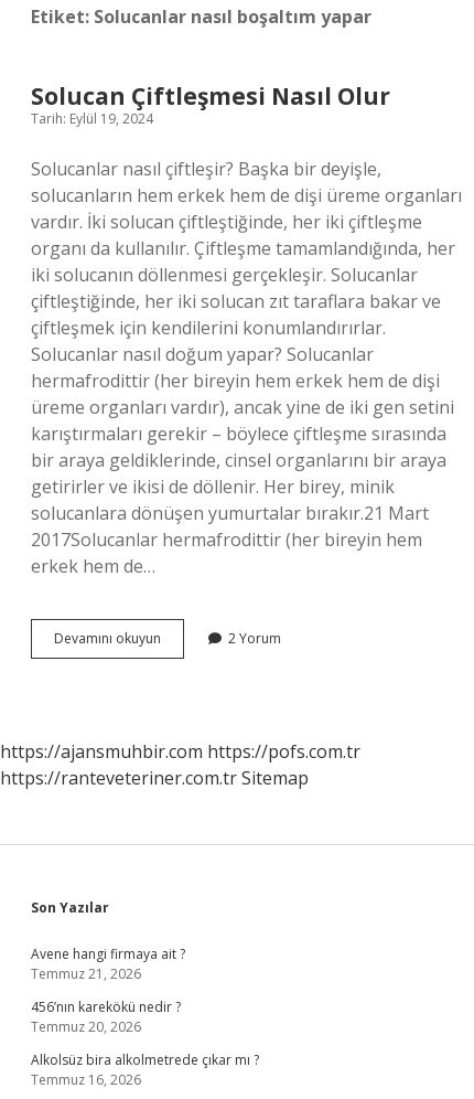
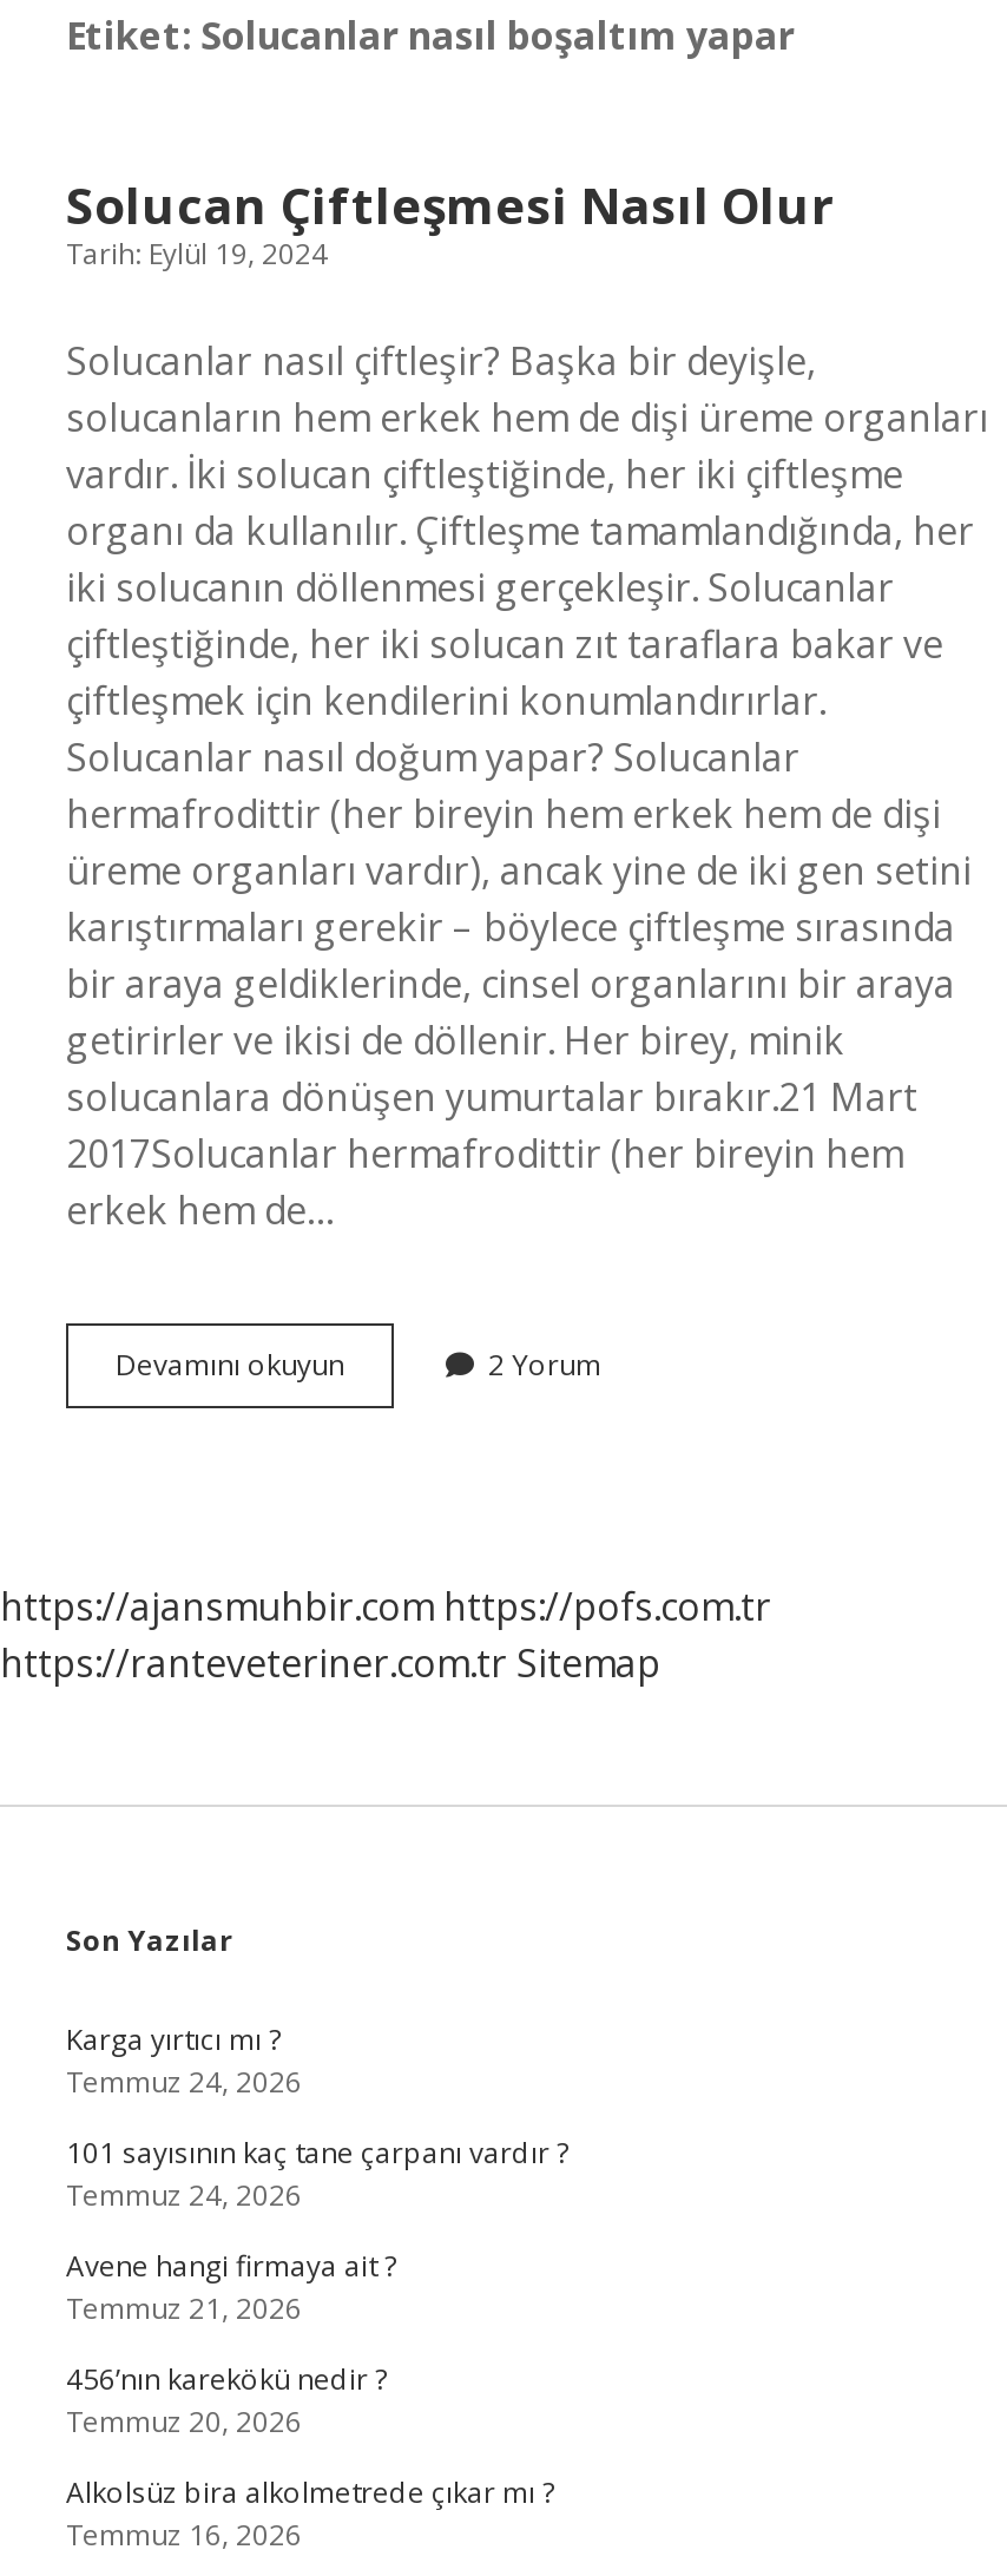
+ Karga yırtıcı mı ?
+ Temmuz 24, 2026
+ 101 sayısının kaç tane çarpanı vardır ?
+ Temmuz 24, 2026
